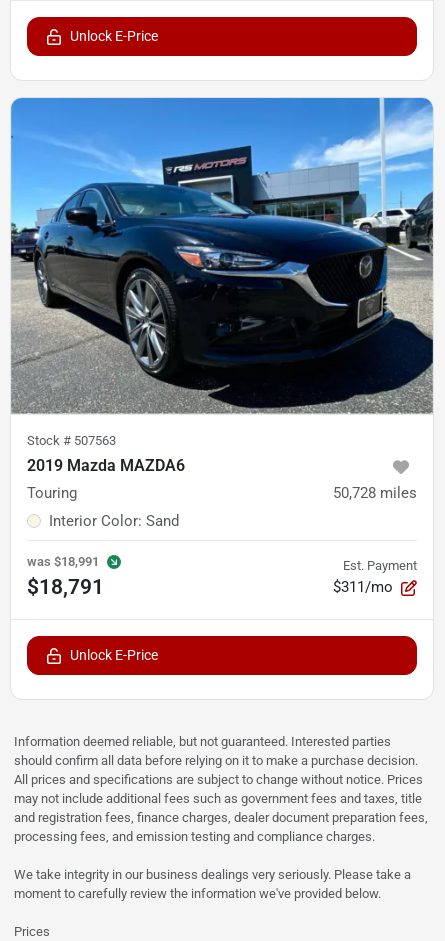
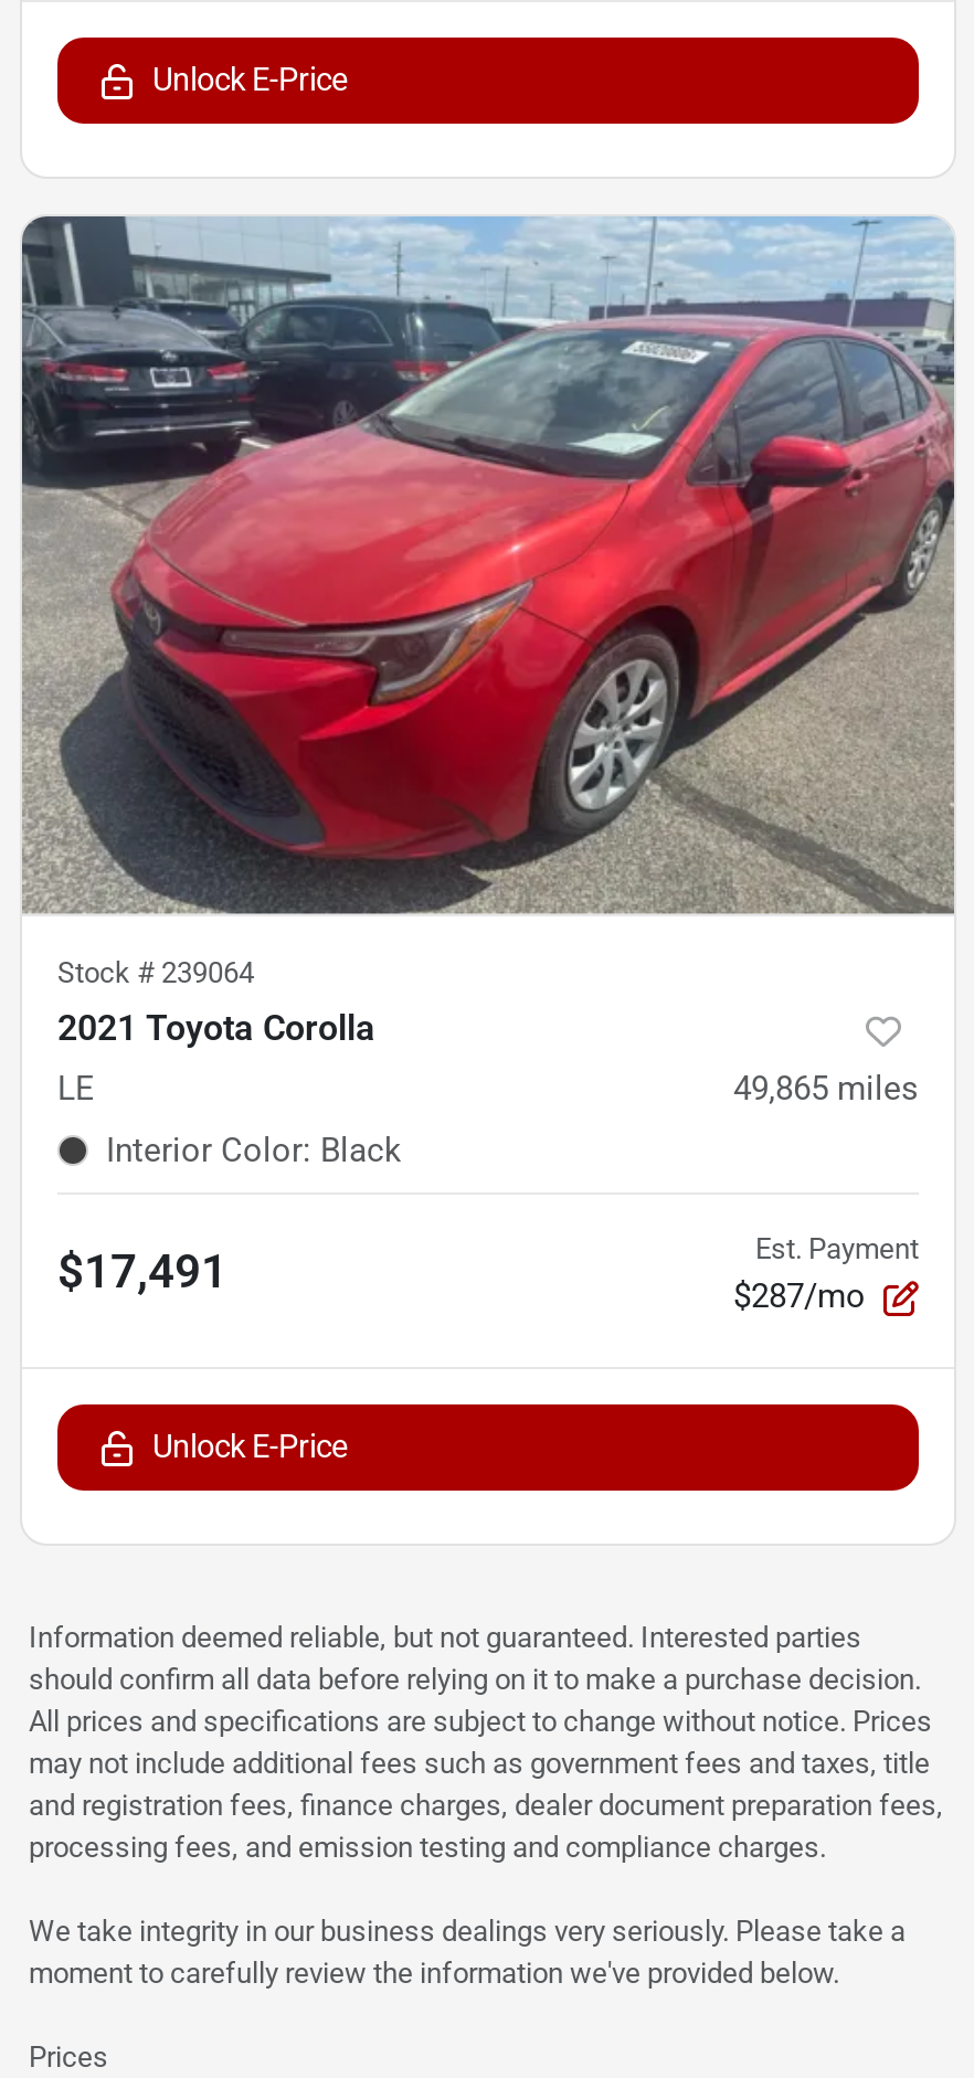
- [image]
- Stock #507563
- 2019 Mazda MAZDA6
+ [image]
+ Stock #239064
+ 2021 Toyota Corolla

- Touring
- 50,728 miles
+ LE
+ 49,865 miles

- Interior Color: Sand
+ Interior Color: Black

- was $18,991
- $18,791
+ $17,491

- $311/mo
+ $287/mo
